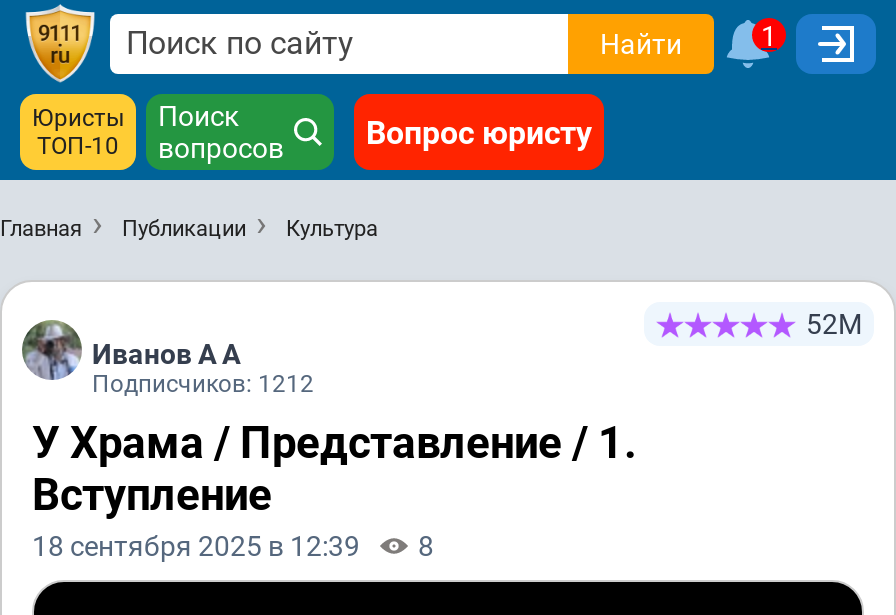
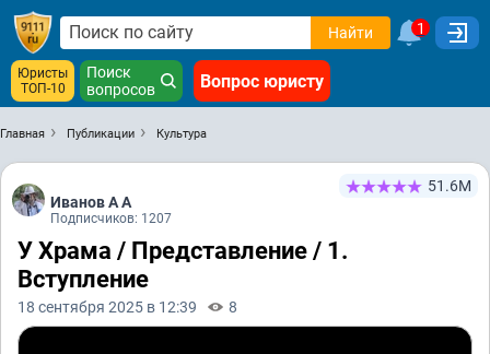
- 52М
+ 51.6М

- Подписчиков: 1212
+ Подписчиков: 1207
